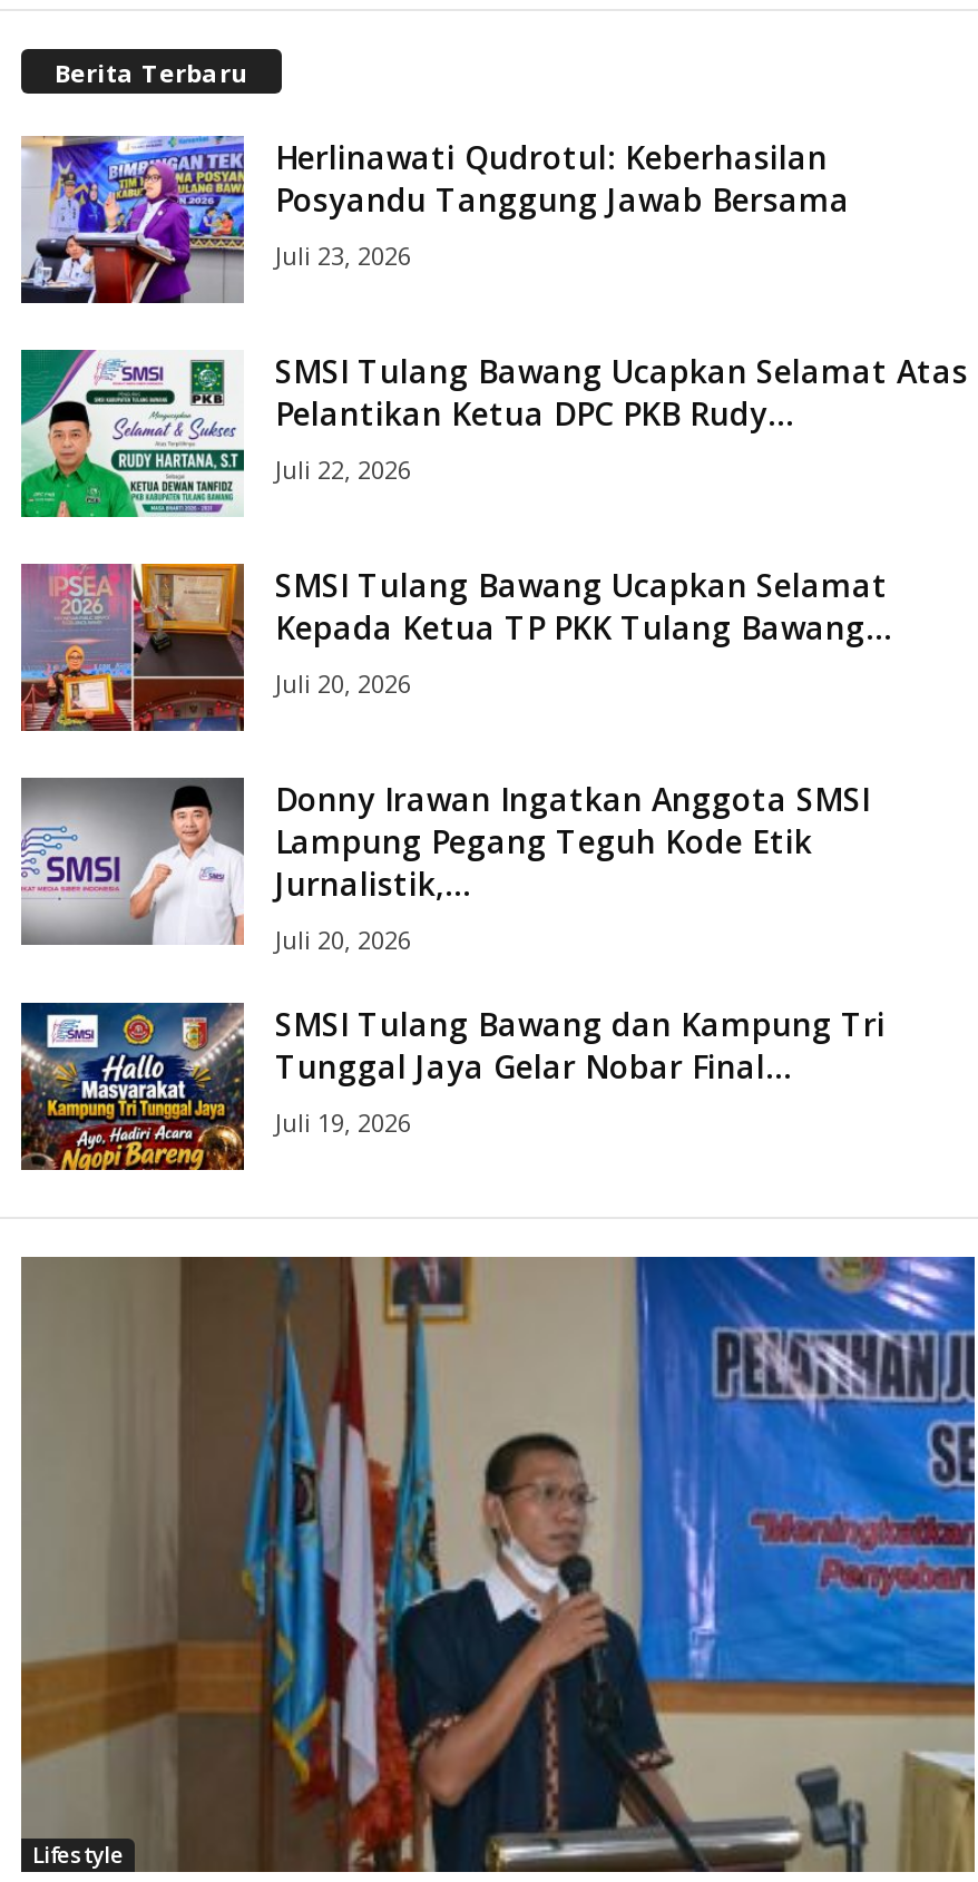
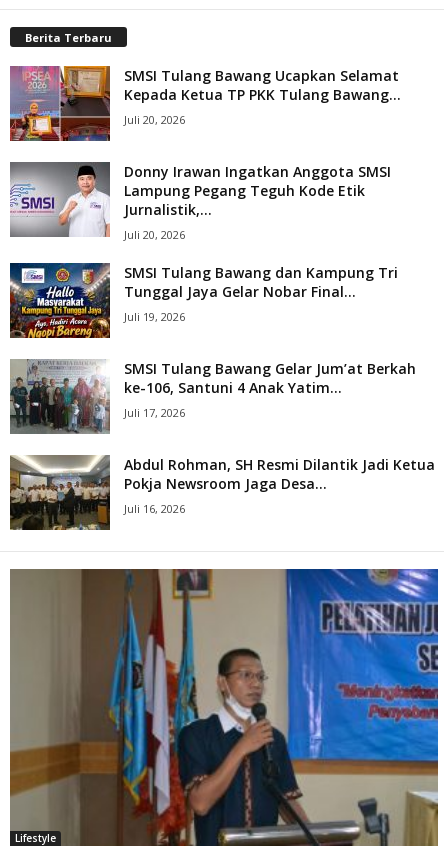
- [image]
- Herlinawati Qudrotul: Keberhasilan
- Posyandu Tanggung Jawab Bersama
- Juli 23, 2026
- SMSI Tulang Bawang Ucapkan Selamat Atas
- Pelantikan Ketua DPC PKB Rudy...
- Juli 22, 2026

- [image]

moved up: [image] | SMSI Tulang Bawang Ucapkan Selamat | Kepada Ketua TP PKK Tulang Bawang... | ... | Tunggal Jaya Gelar Nobar Final... | Juli 19, 2026

+ [image]
+ SMSI Tulang Bawang Gelar Jum’at Berkah
+ ke-106, Santuni 4 Anak Yatim...
+ Juli 17, 2026
+ Abdul Rohman, SH Resmi Dilantik Jadi Ketua
+ Pokja Newsroom Jaga Desa...
+ Juli 16, 2026

+ [image]
